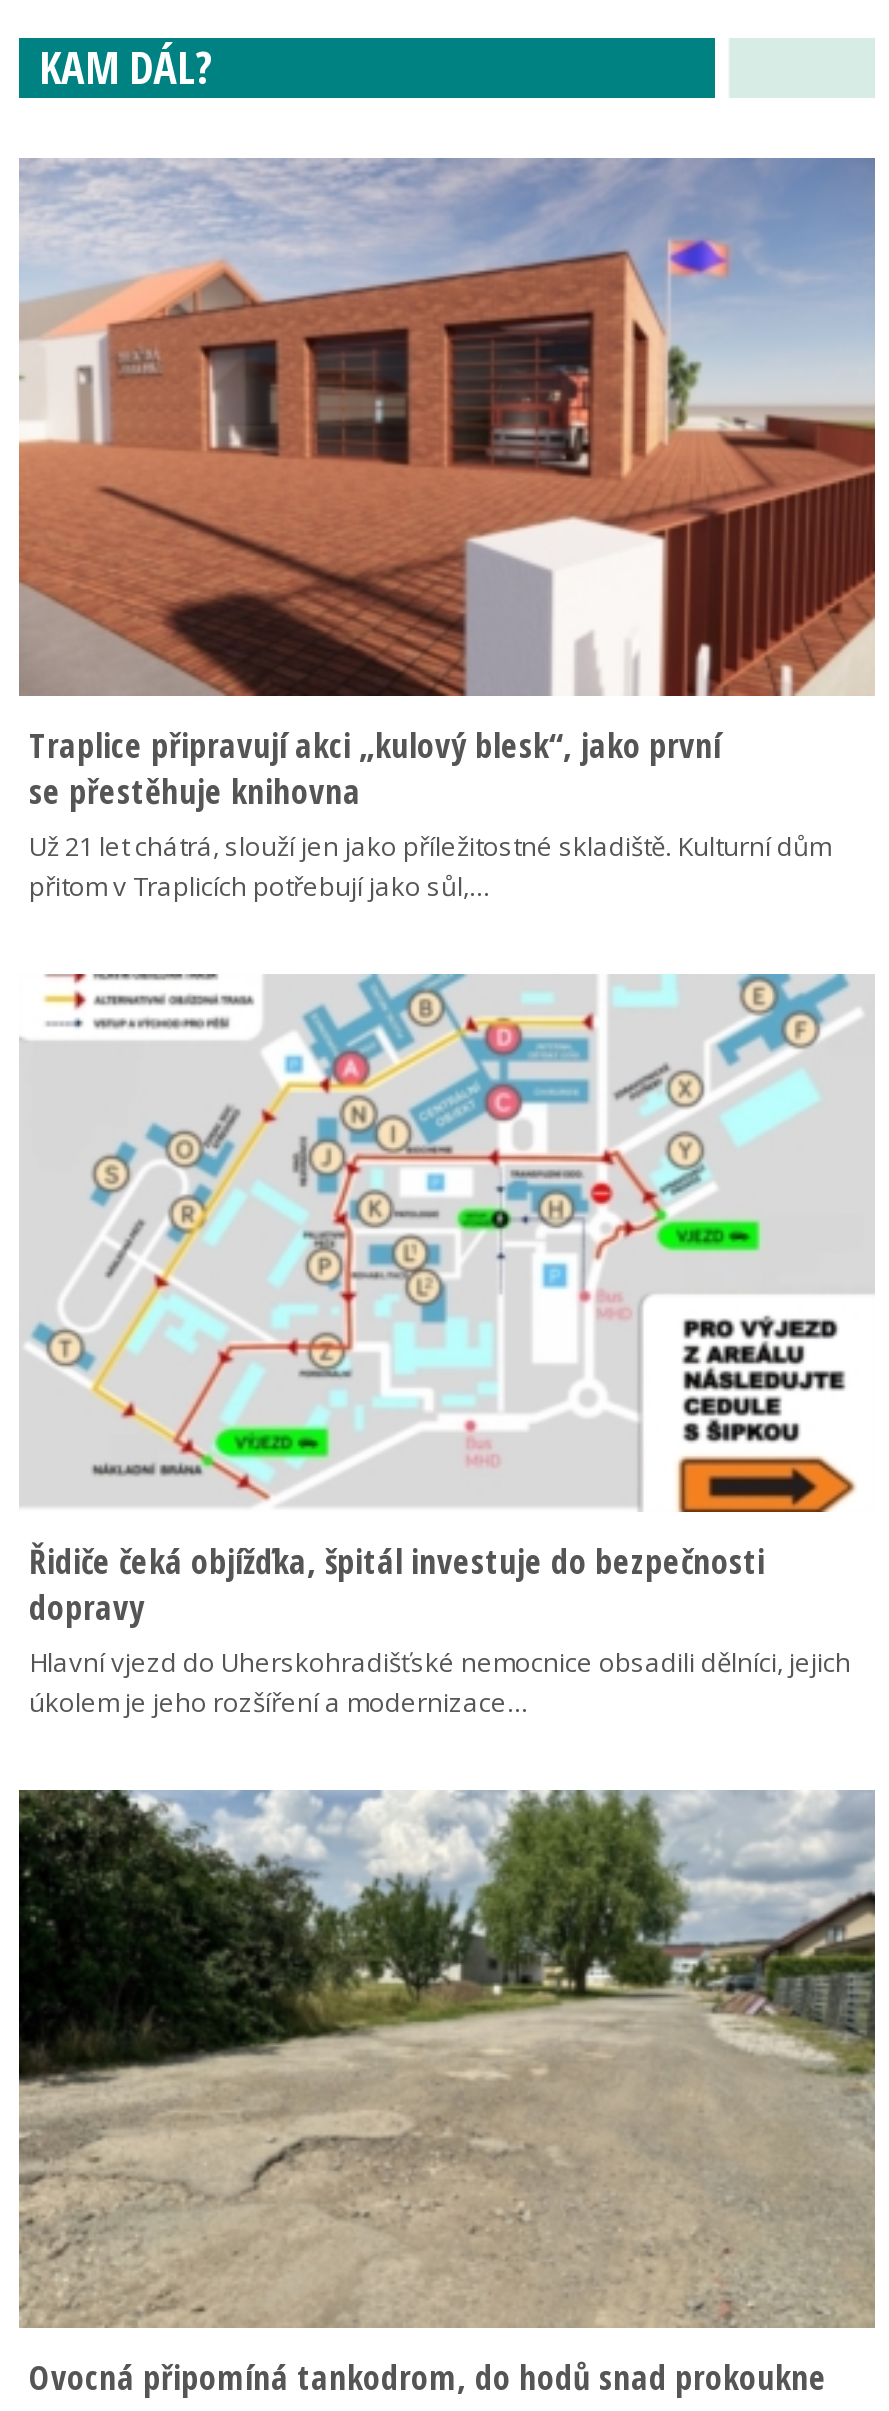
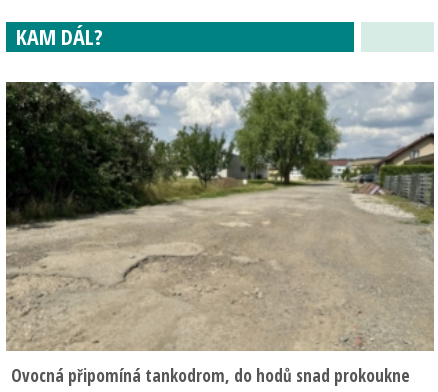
- [image]
- Traplice připravují akci „kulový blesk“, jako první
- se přestěhuje knihovna
- Už 21 let chátrá, slouží jen jako příležitostné skladiště. Kulturní dům
- přitom v Traplicích potřebují jako sůl,…

- [image]
- Řidiče čeká objížďka, špitál investuje do bezpečnosti
- dopravy
- Hlavní vjezd do Uherskohradišťské nemocnice obsadili dělníci, jejich
- úkolem je jeho rozšíření a modernizace…
